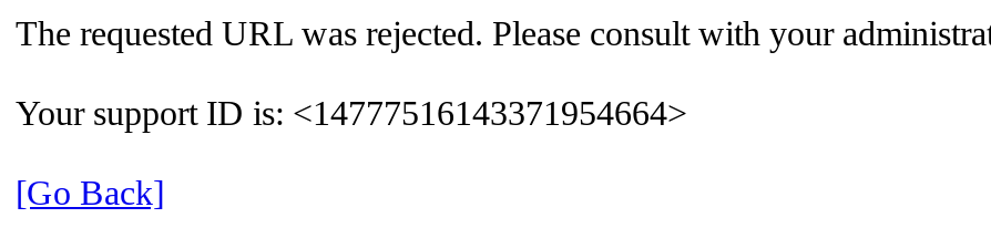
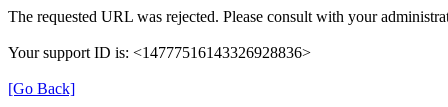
- Your support ID is: <14777516143371954664>
+ Your support ID is: <14777516143326928836>
